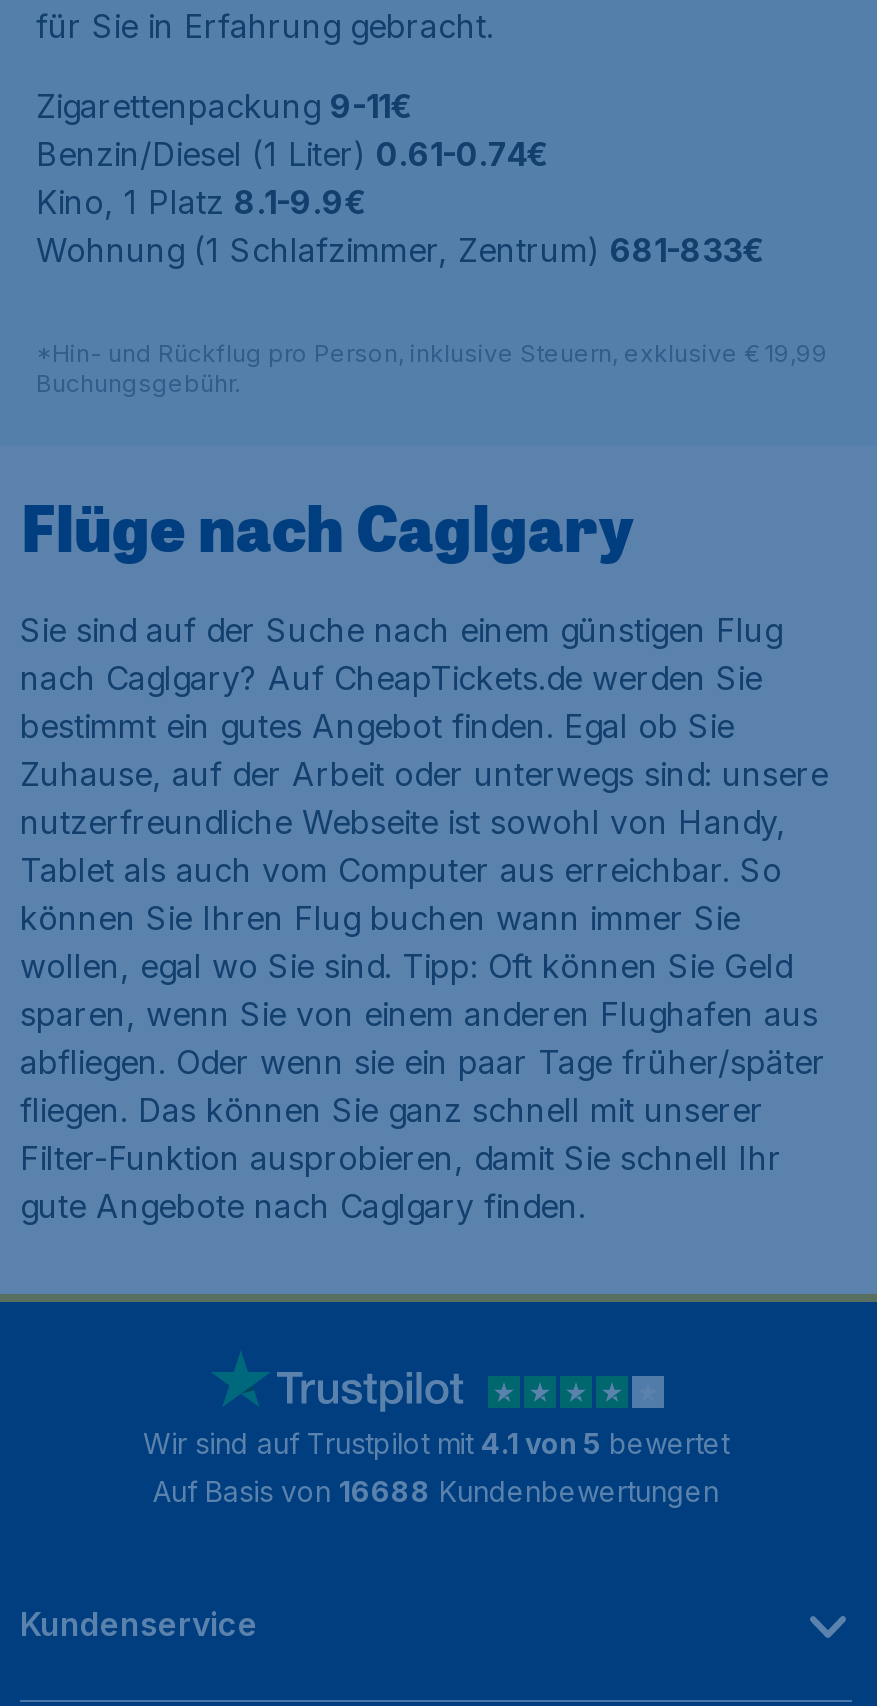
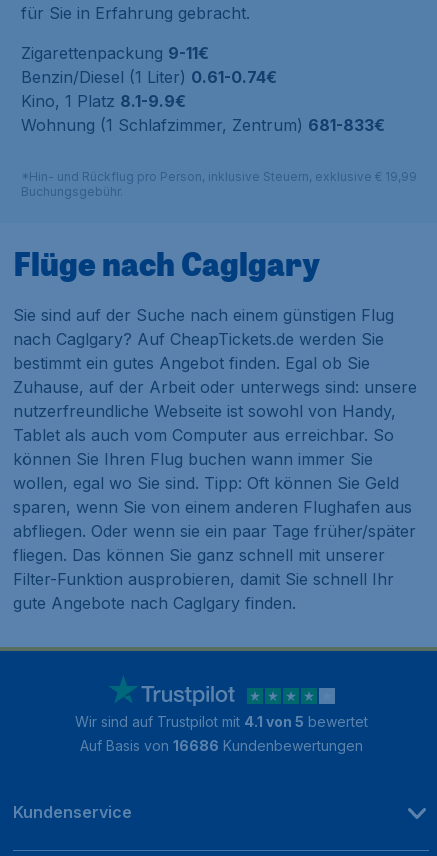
- Auf Basis von 16688 Kundenbewertungen
+ Auf Basis von 16686 Kundenbewertungen
